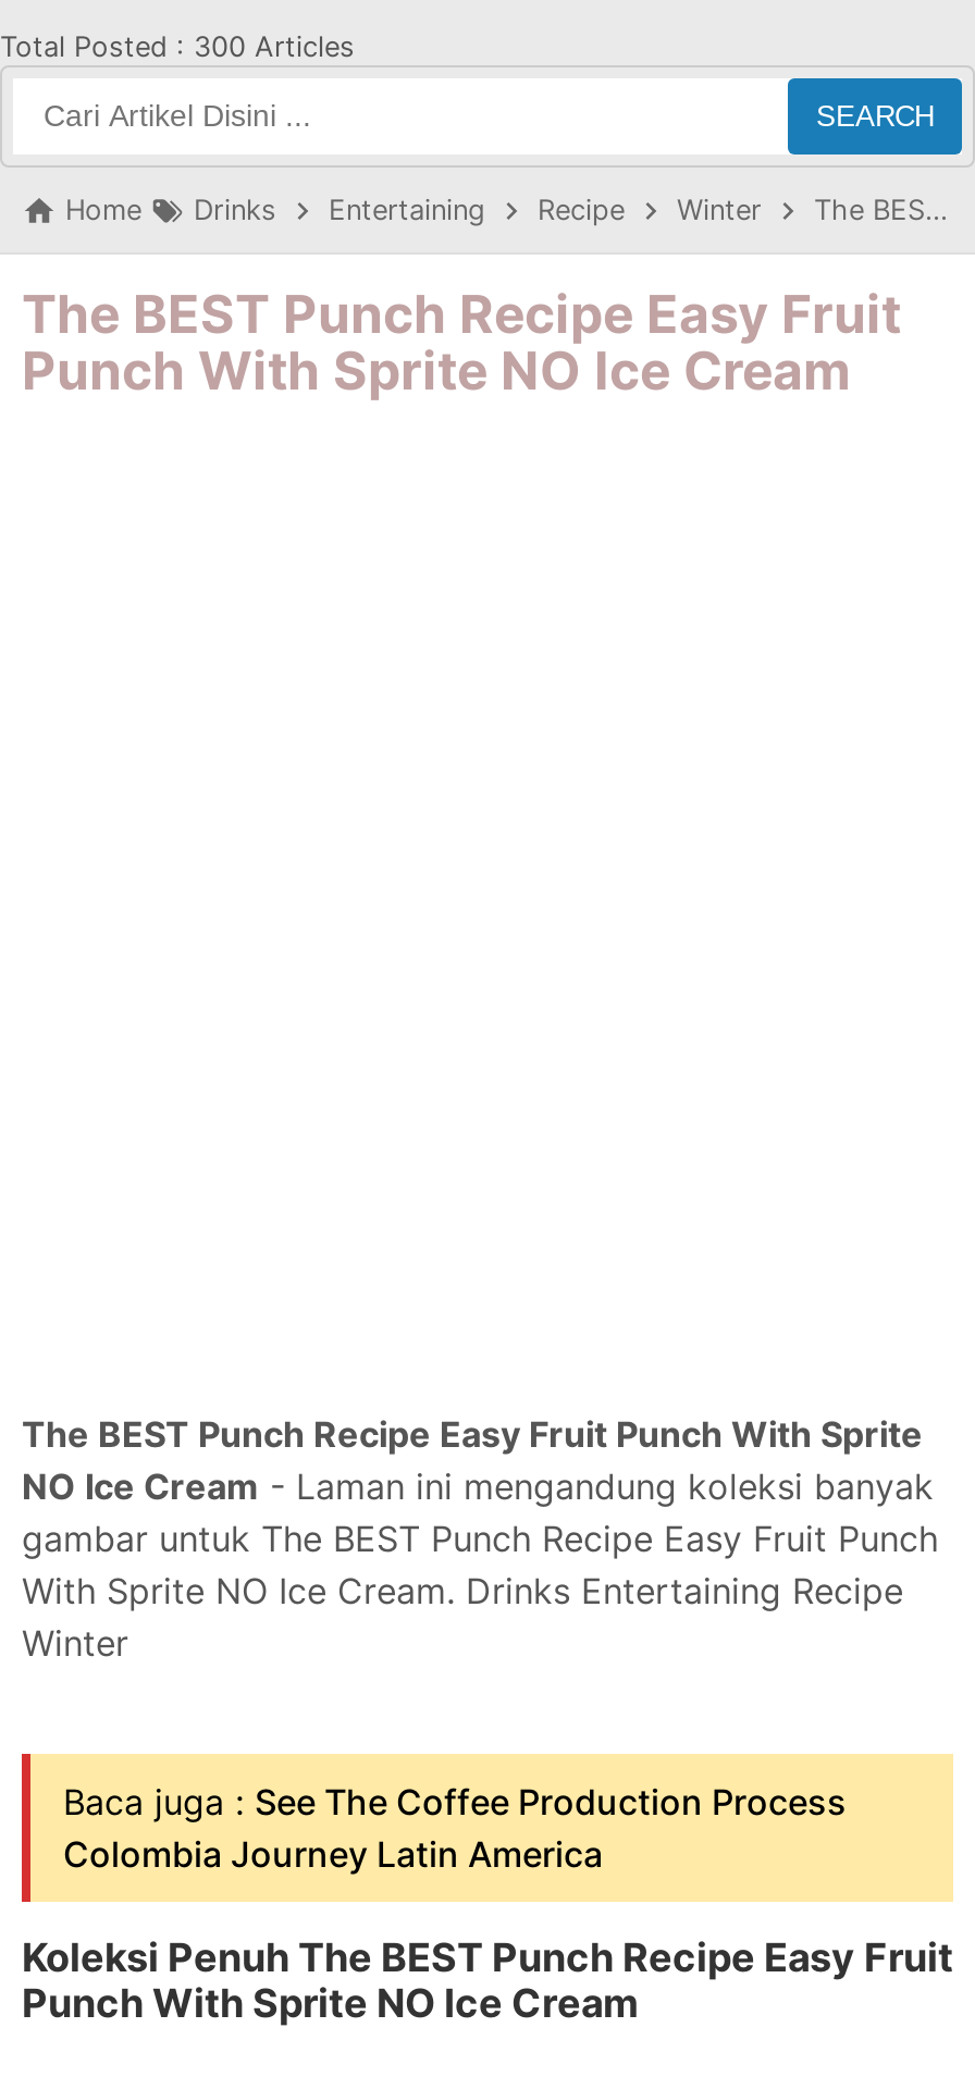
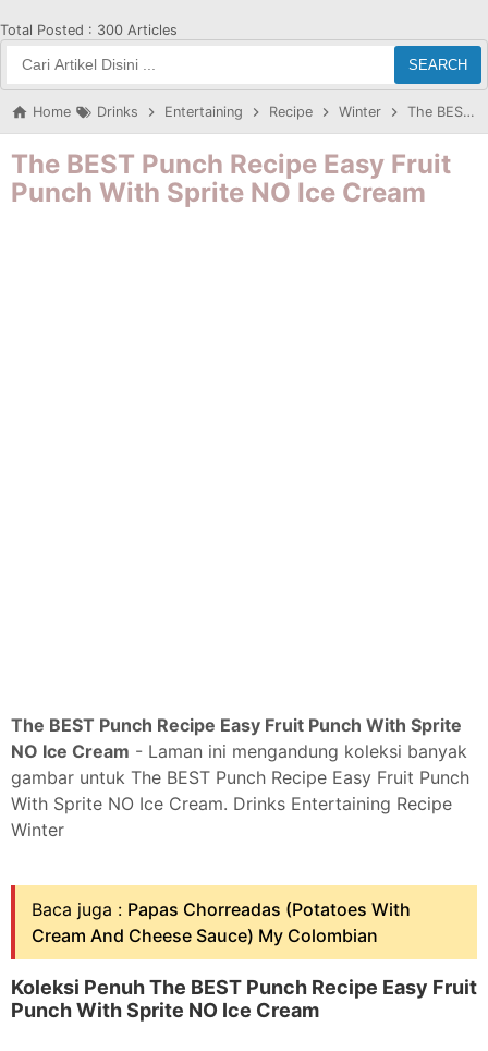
- Baca juga : See The Coffee Production Process
- Colombia Journey Latin America
+ Baca juga : Papas Chorreadas (Potatoes With
+ Cream And Cheese Sauce) My Colombian
